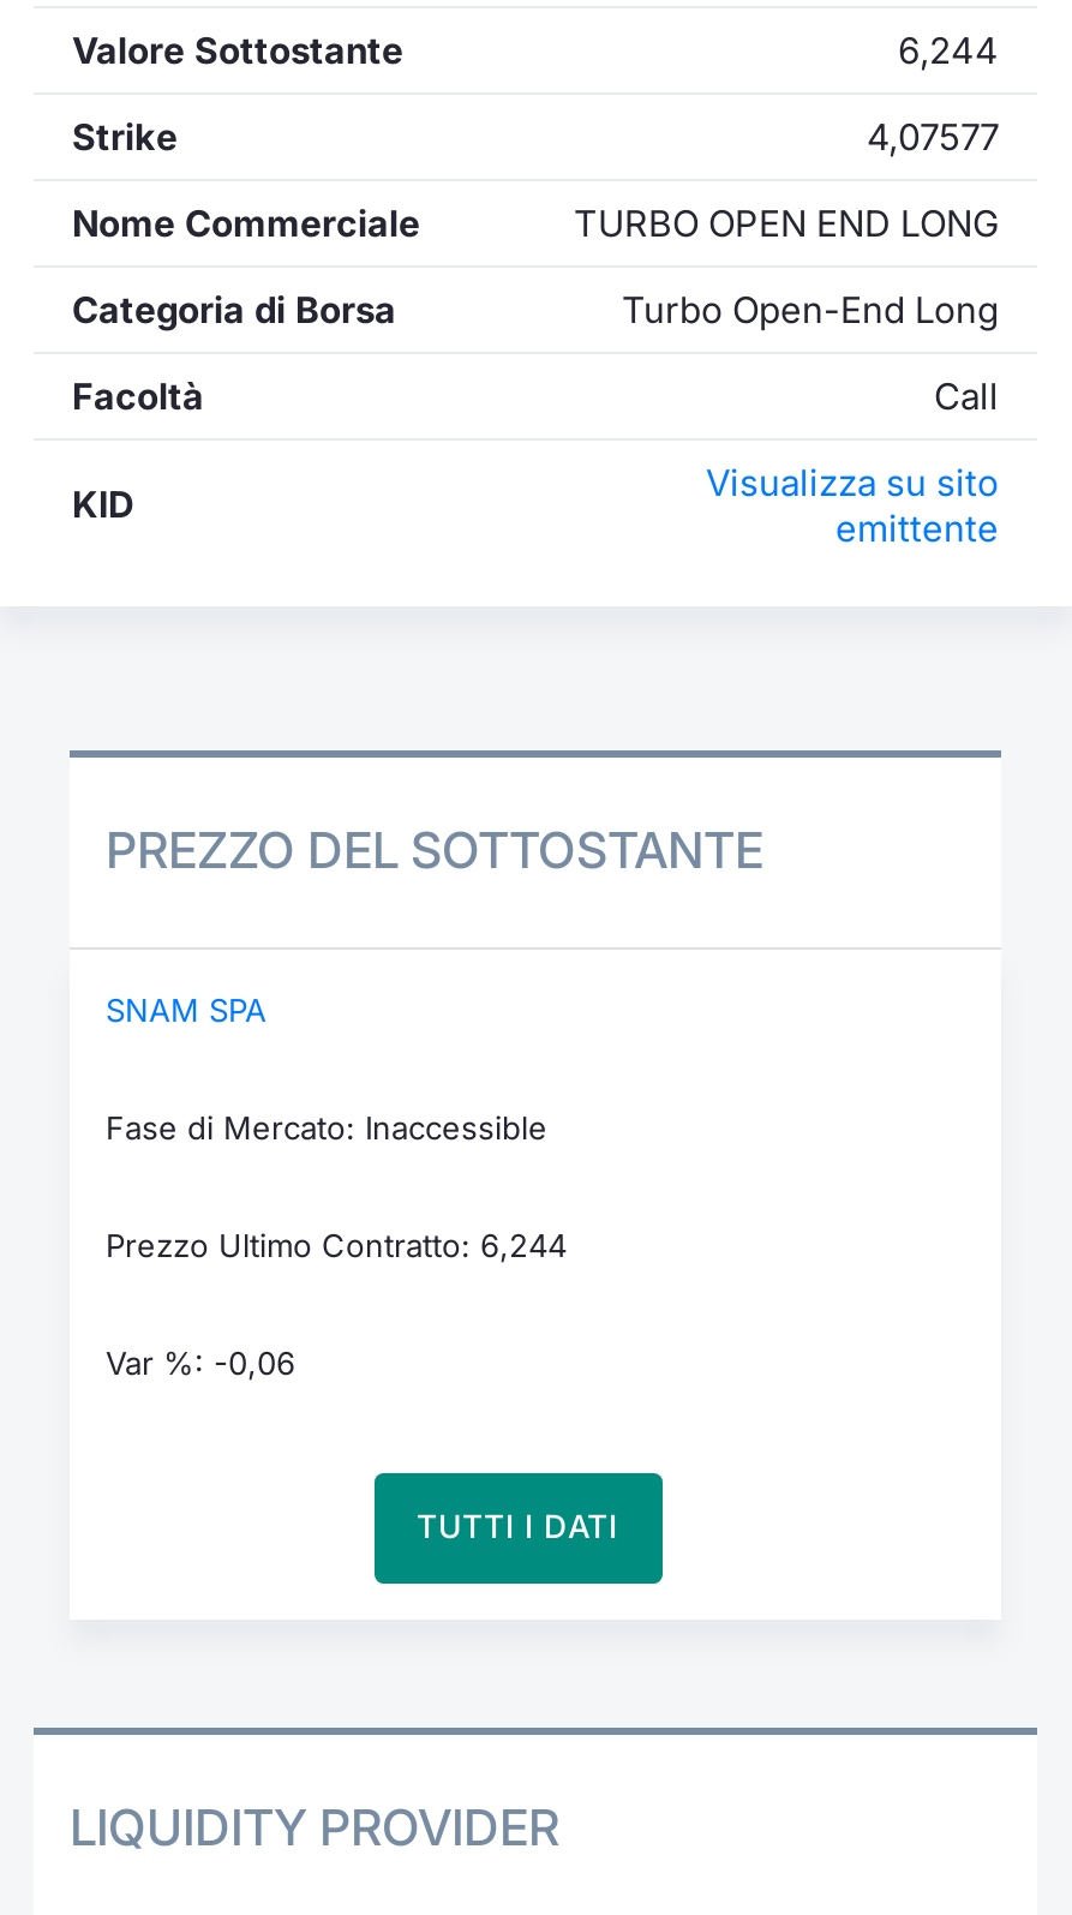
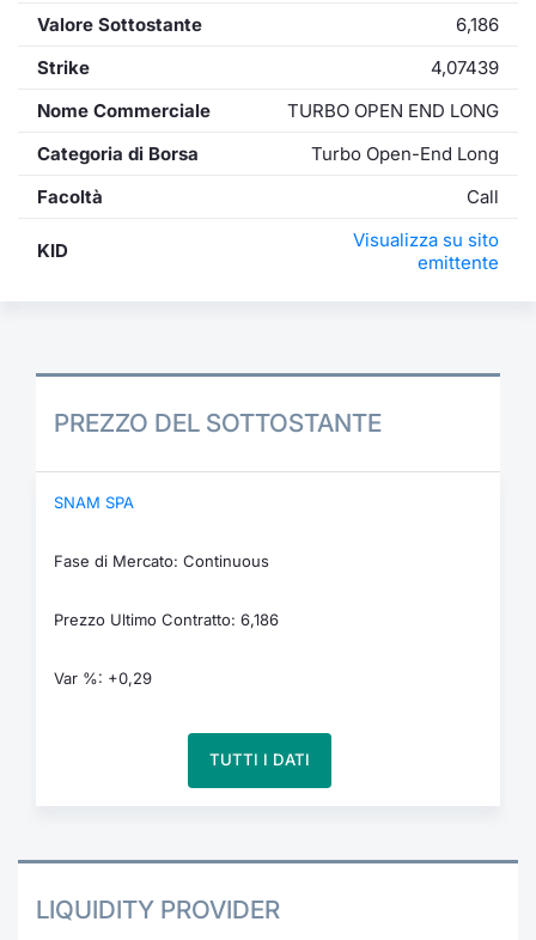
- 6,244
+ 6,186

- 4,07577
+ 4,07439

- Fase di Mercato: Inaccessible
+ Fase di Mercato: Continuous

- Prezzo Ultimo Contratto: 6,244
+ Prezzo Ultimo Contratto: 6,186

- Var %: -0,06
+ Var %: +0,29
